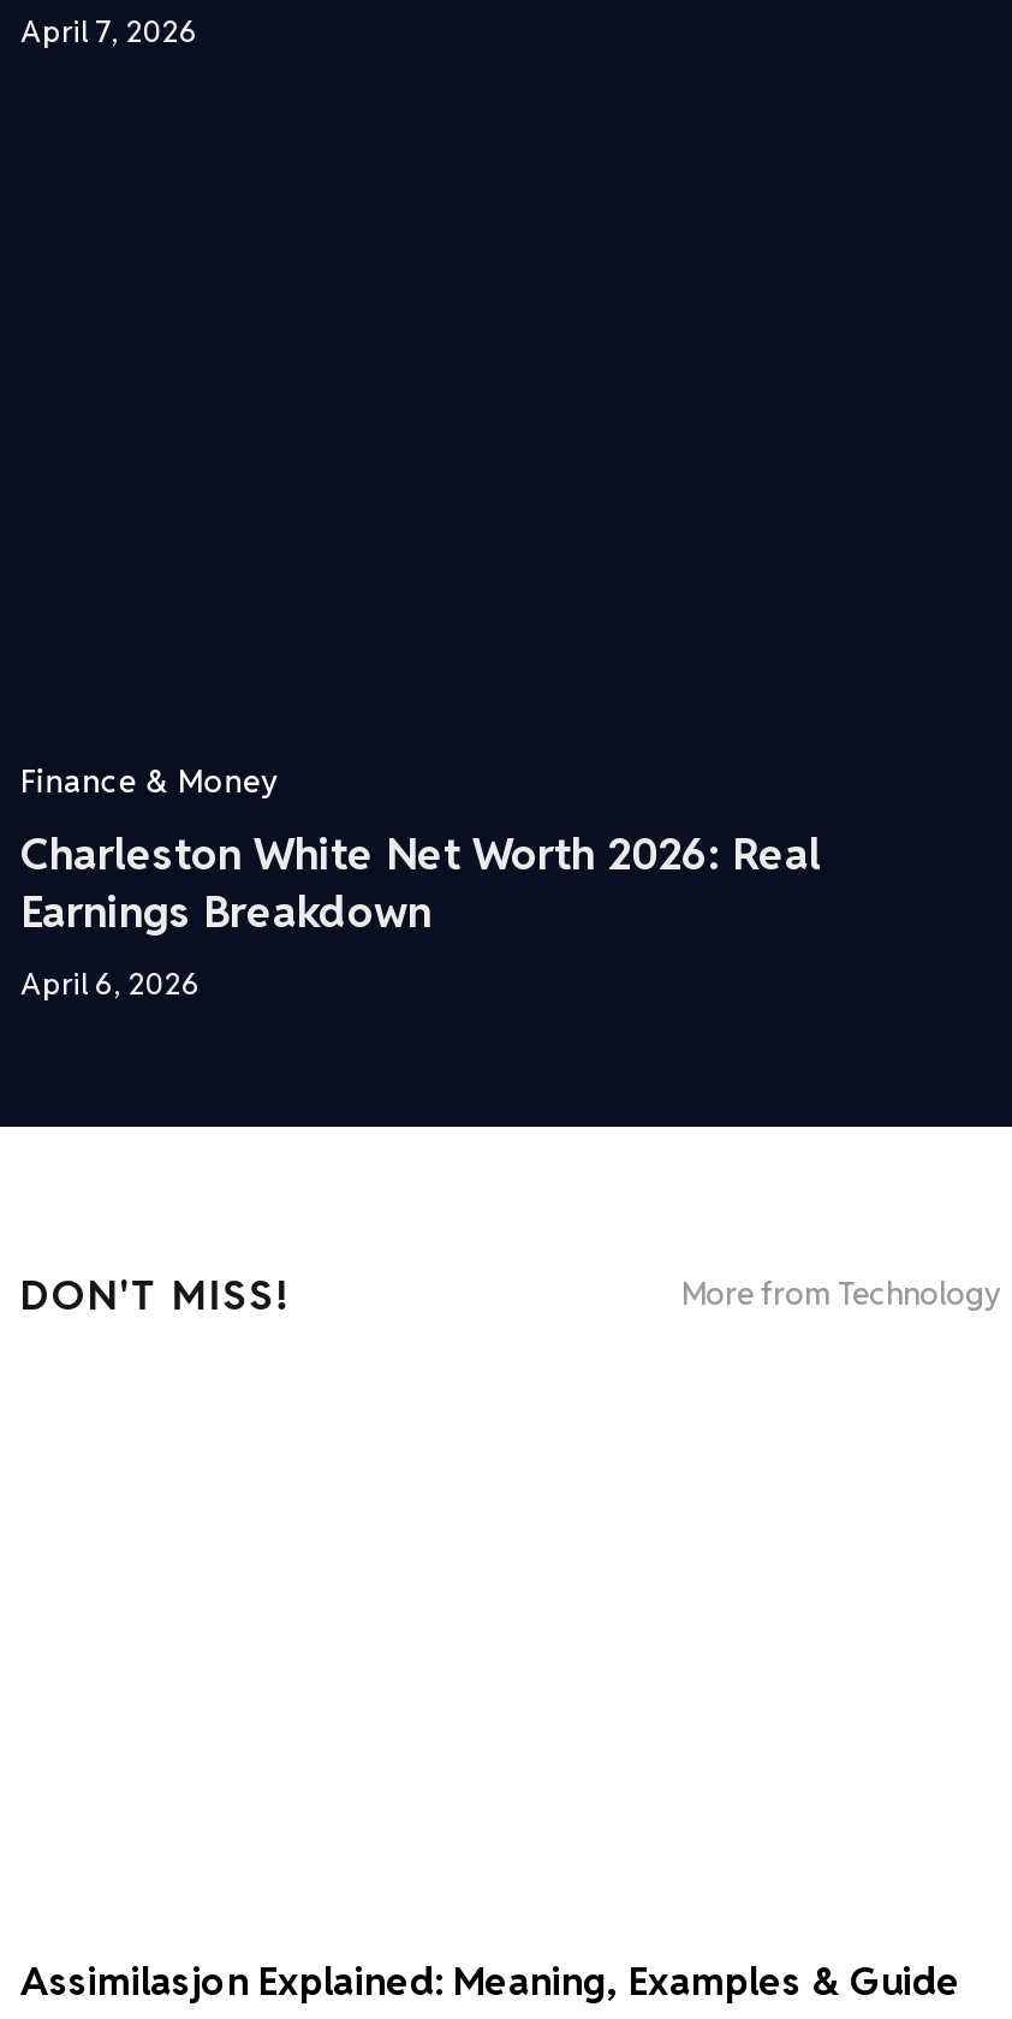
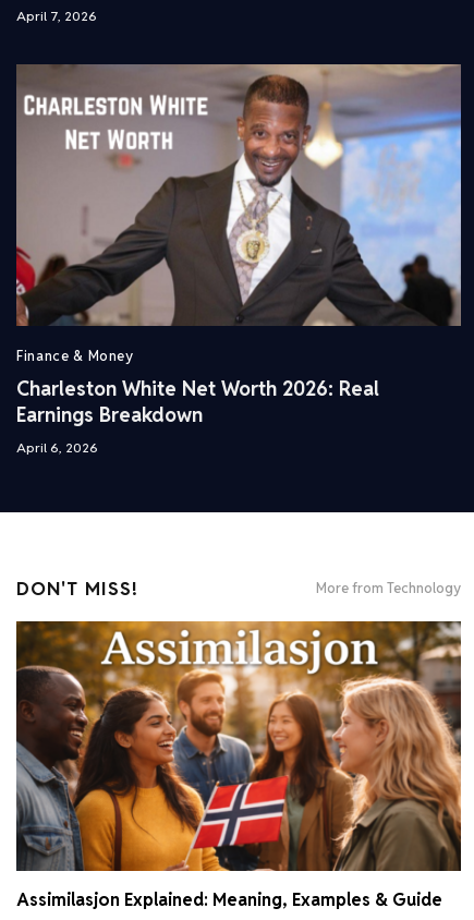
+ [image]

+ [image]
